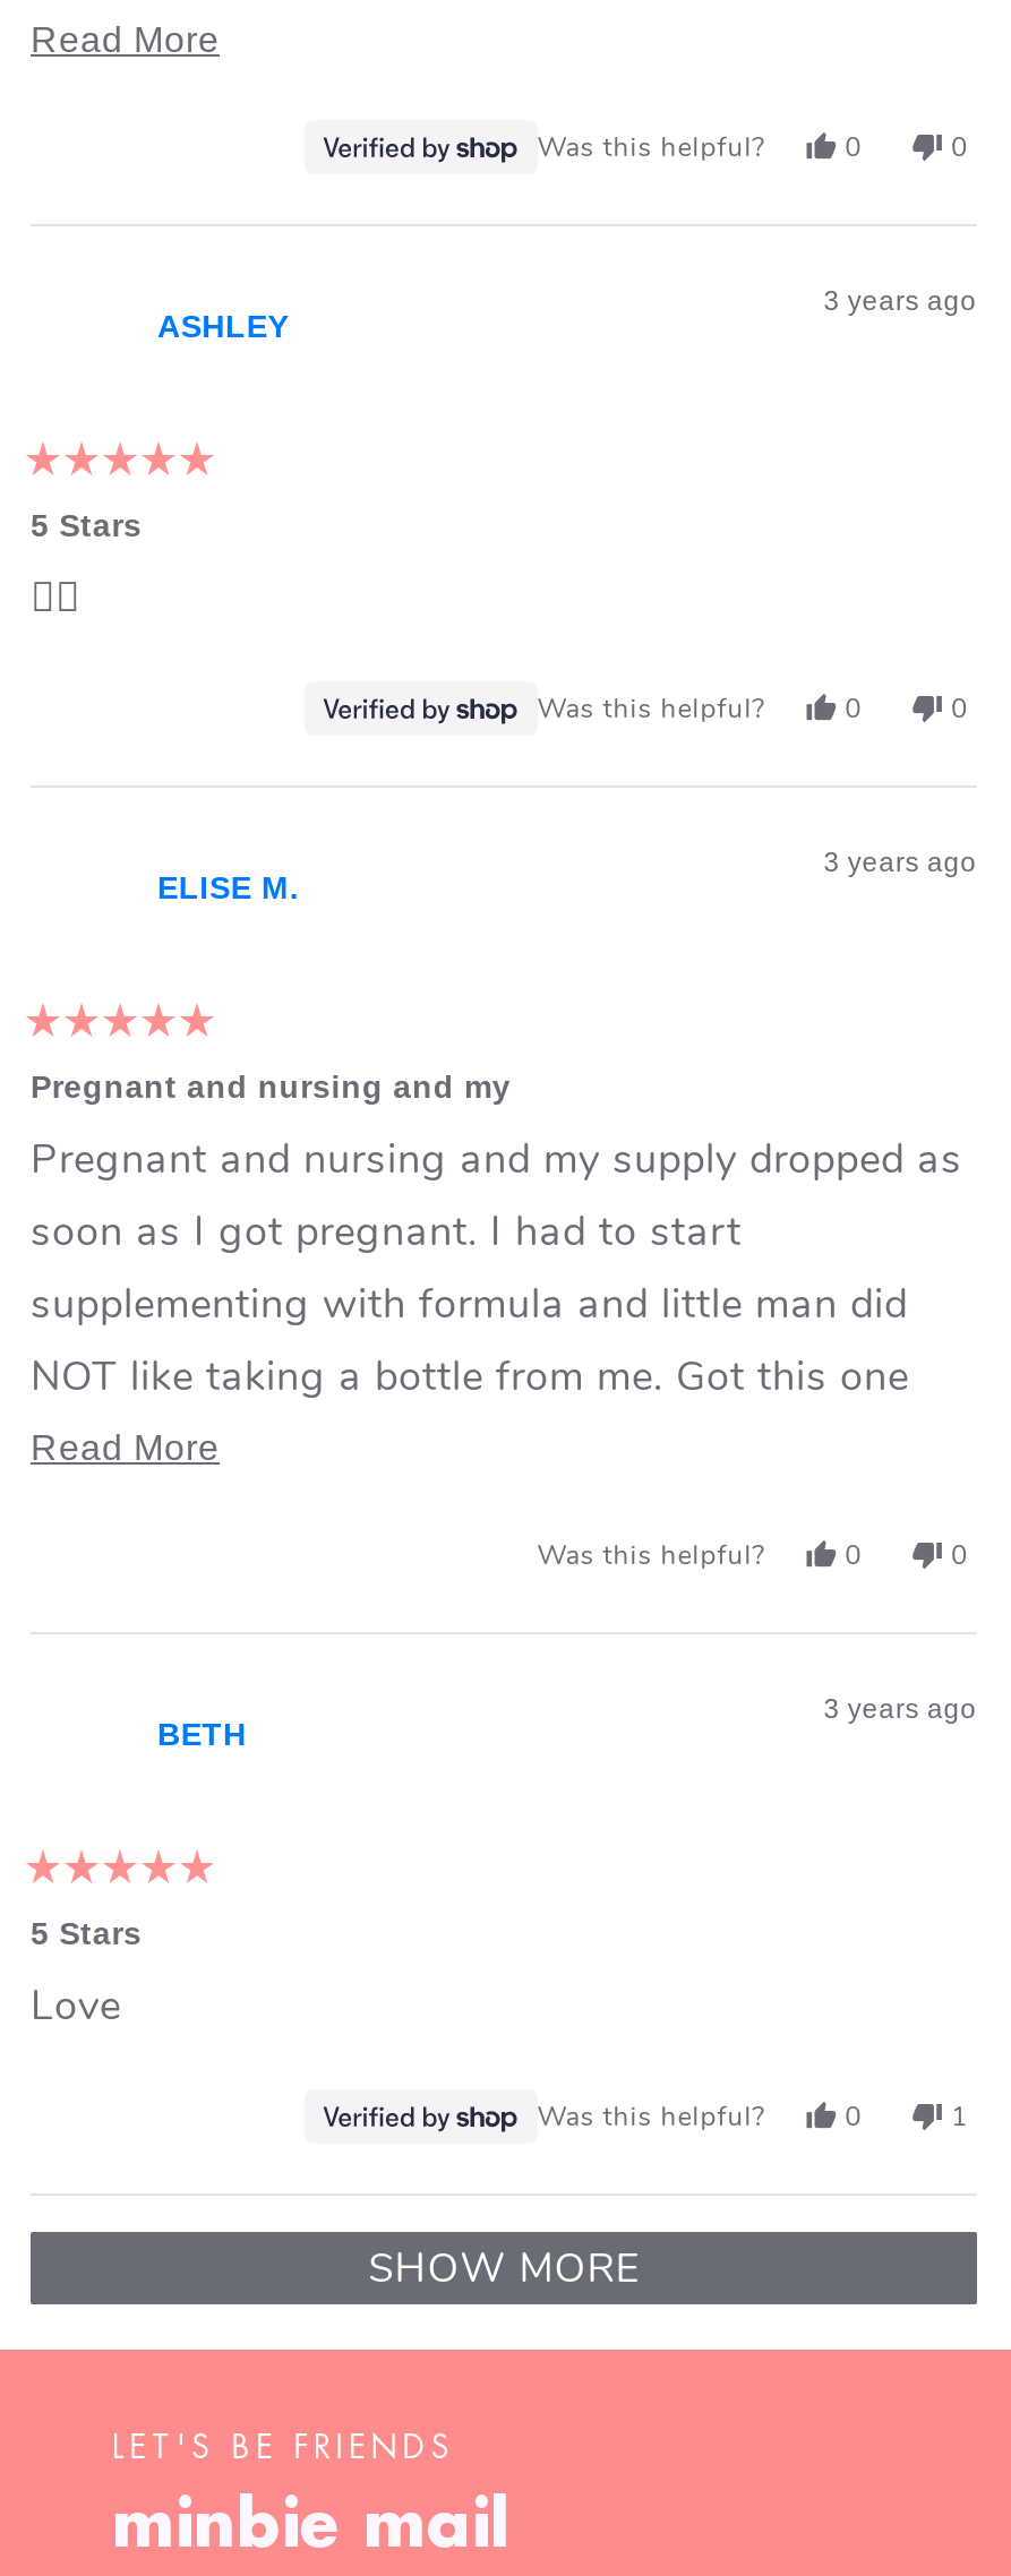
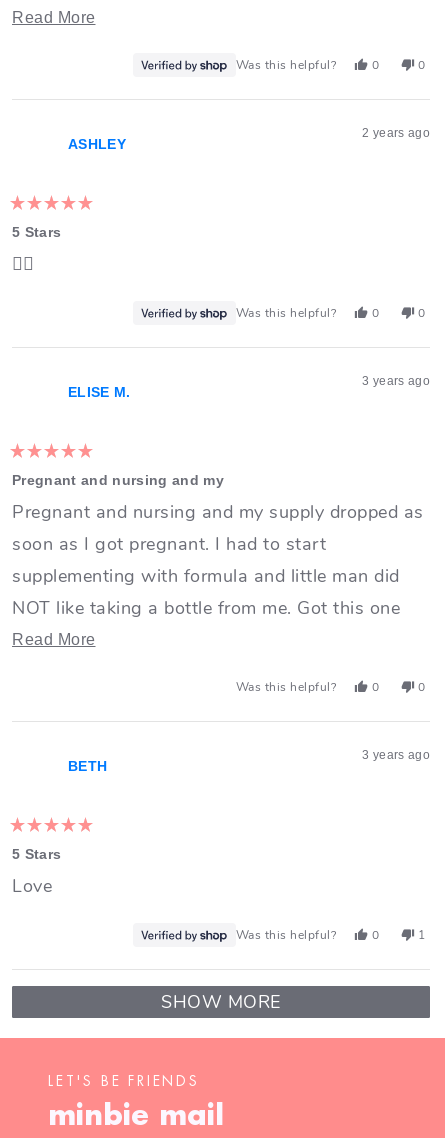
- 3 years ago
+ 2 years ago
